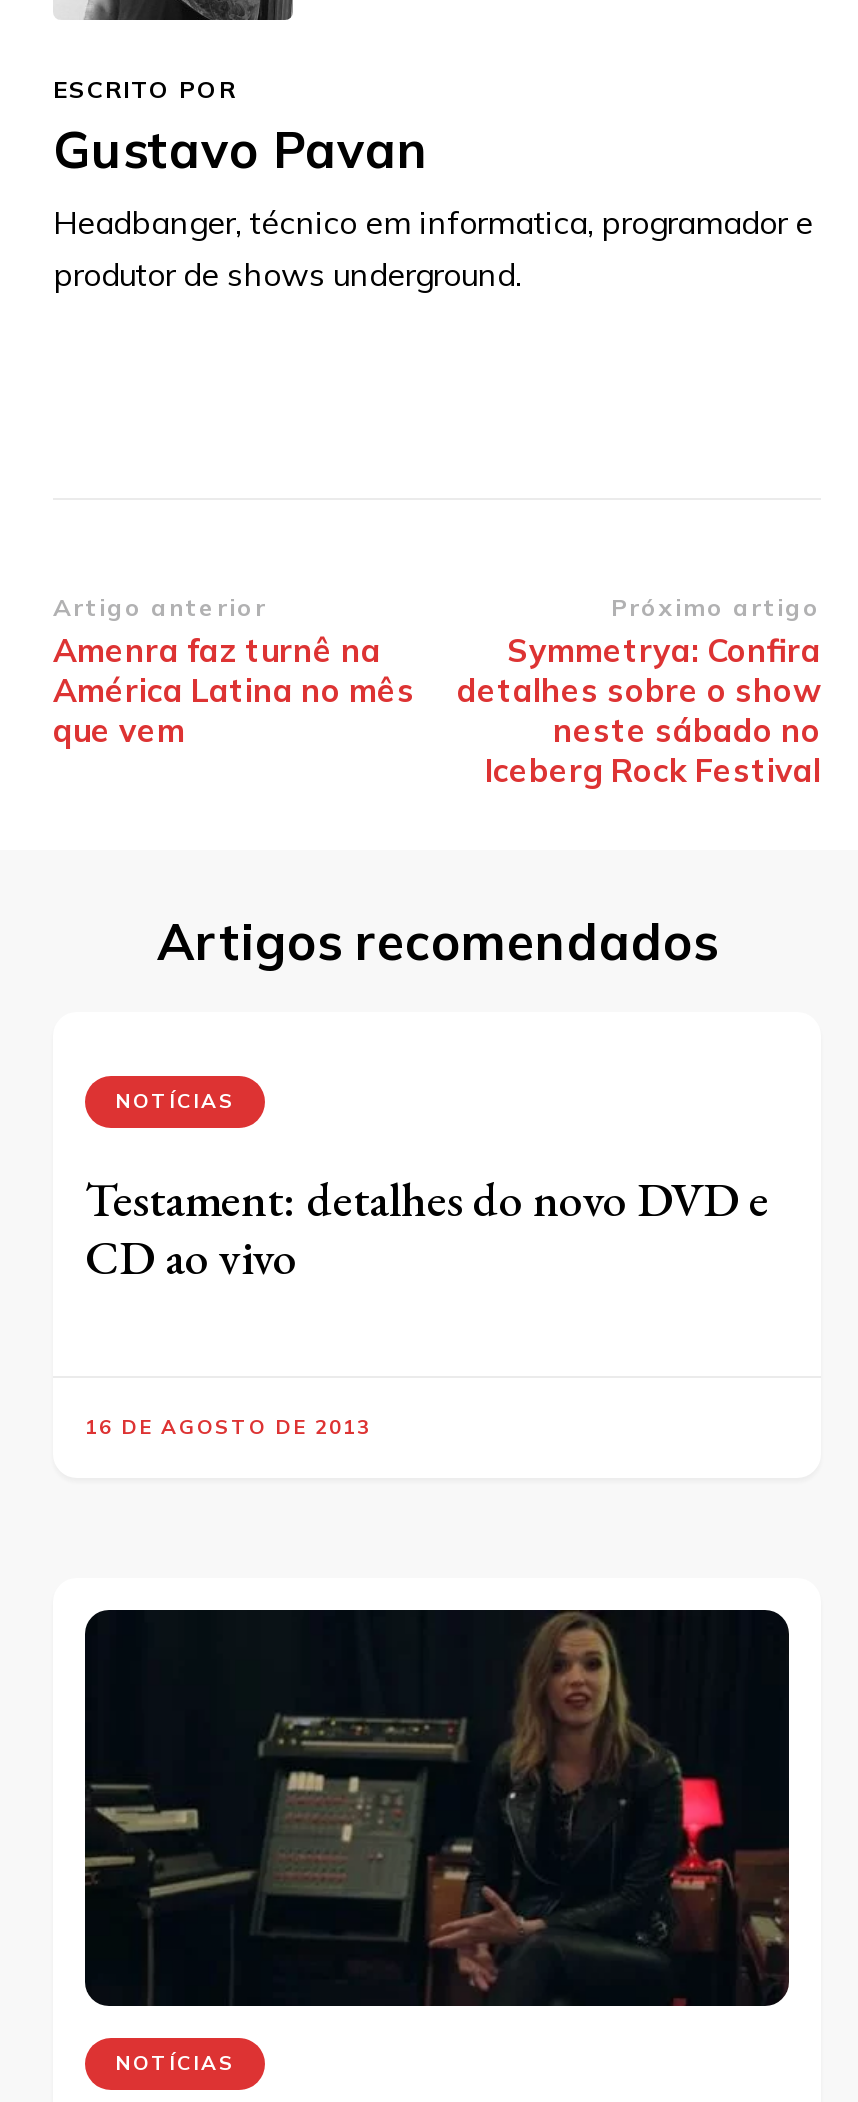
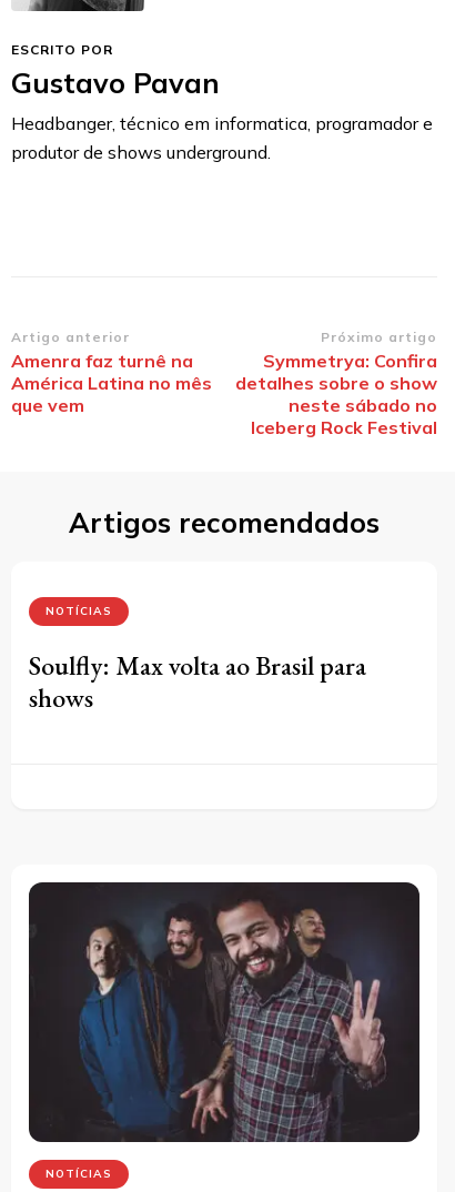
- Testament: detalhes do novo DVD e
- CD ao vivo
- 16 DE AGOSTO DE 2013
+ Soulfly: Max volta ao Brasil para
+ shows

- [image]
+ [image]
